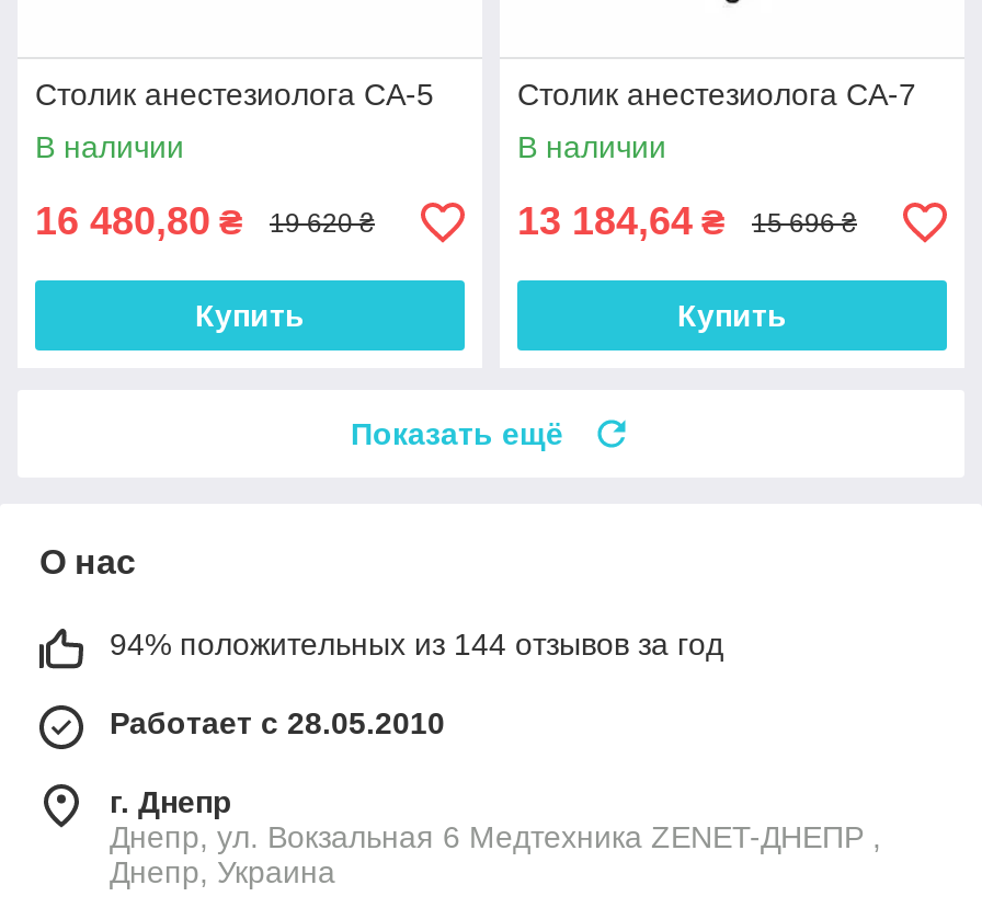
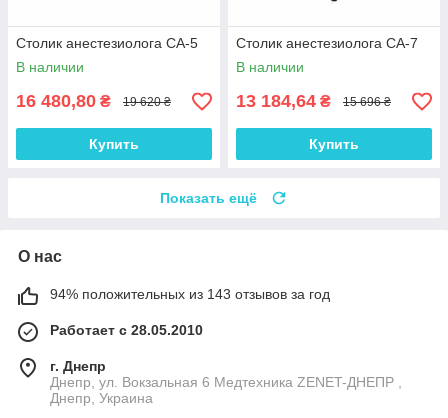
- 94% положительных из 144 отзывов за год
+ 94% положительных из 143 отзывов за год
